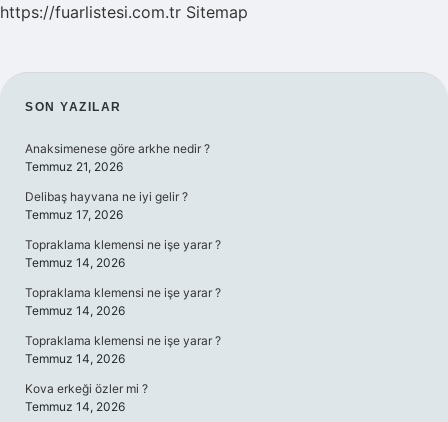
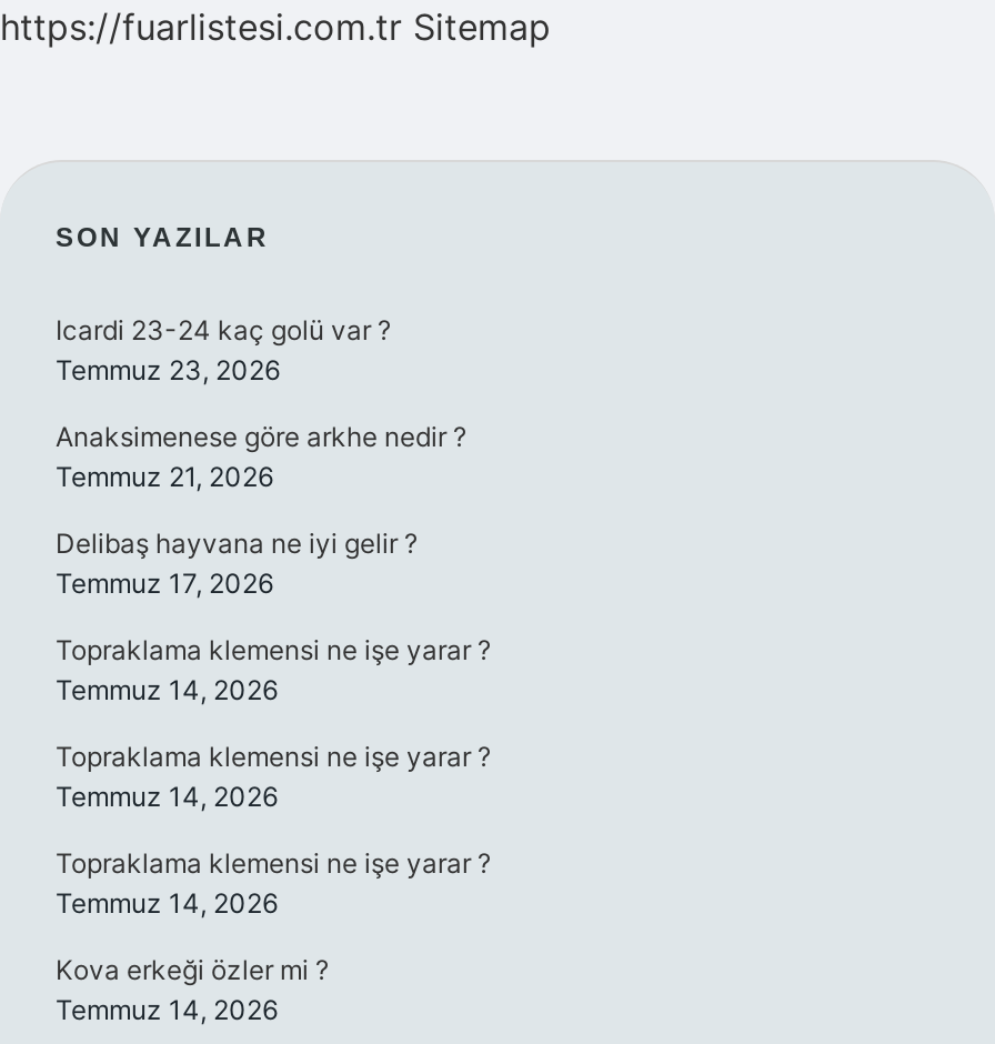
+ Icardi 23-24 kaç golü var ?
+ Temmuz 23, 2026
